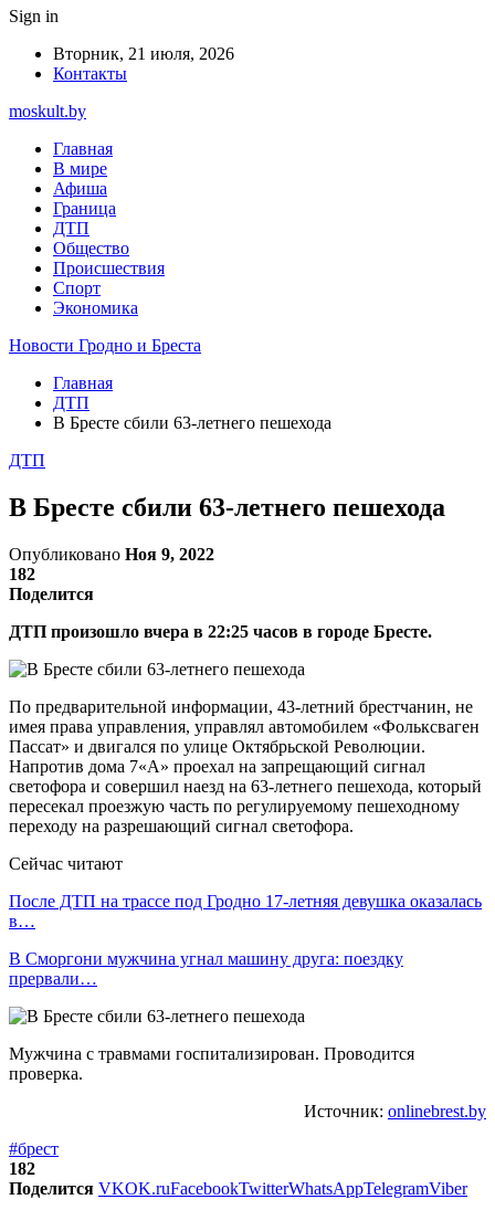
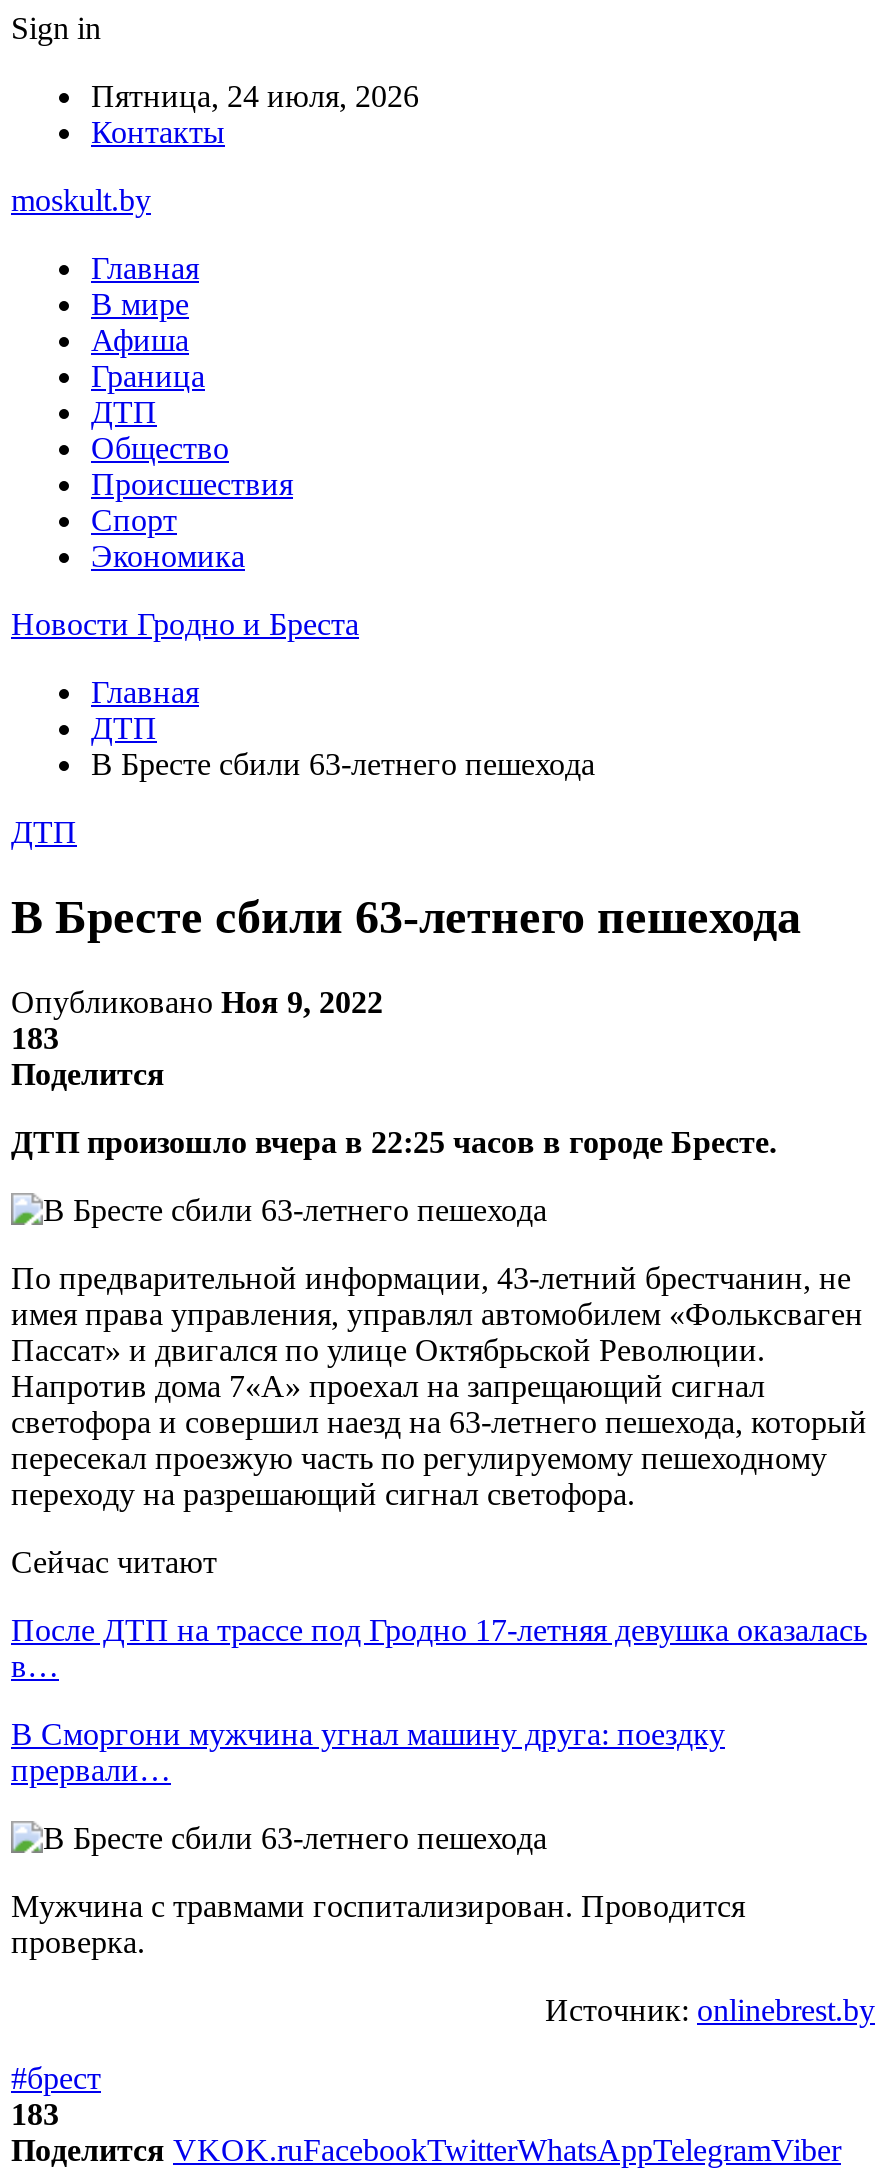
- Вторник, 21 июля, 2026
+ Пятница, 24 июля, 2026

- 182
+ 183

- 182
+ 183
